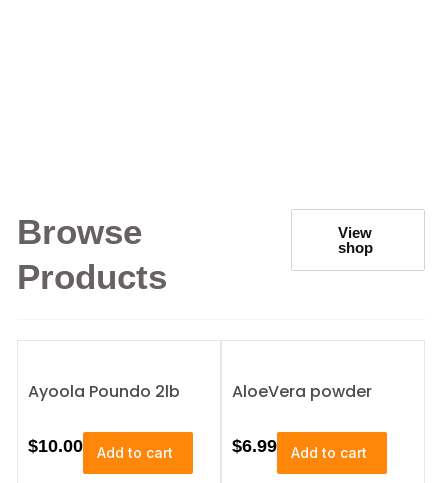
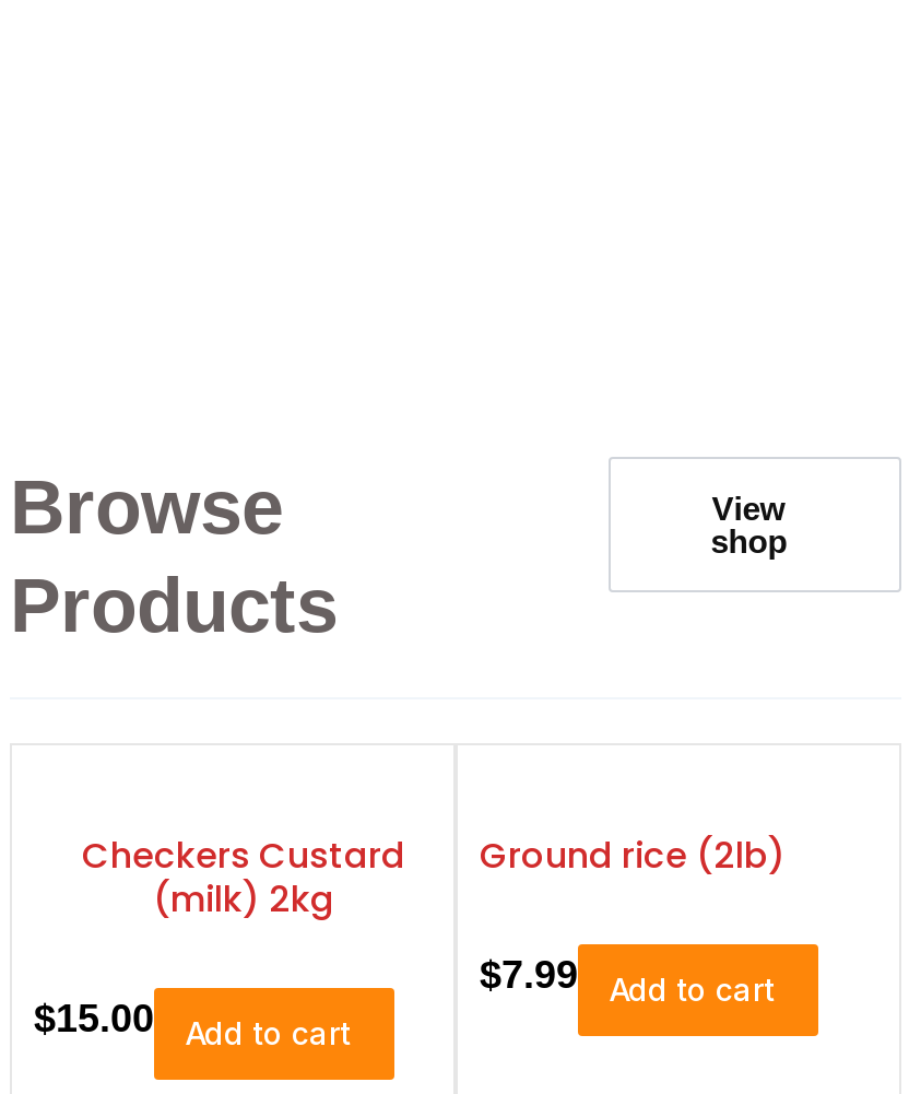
- Ayoola Poundo 2lb
+ Checkers Custard
+ (milk) 2kg

- AloeVera powder
+ Ground rice (2lb)

- $10.00 Add to cart
+ $15.00 Add to cart

- $6.99 Add to cart
+ $7.99 Add to cart
